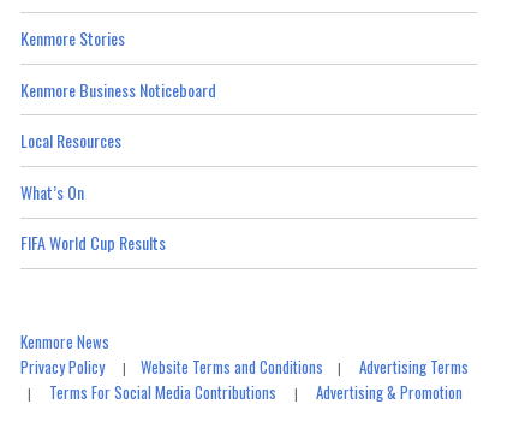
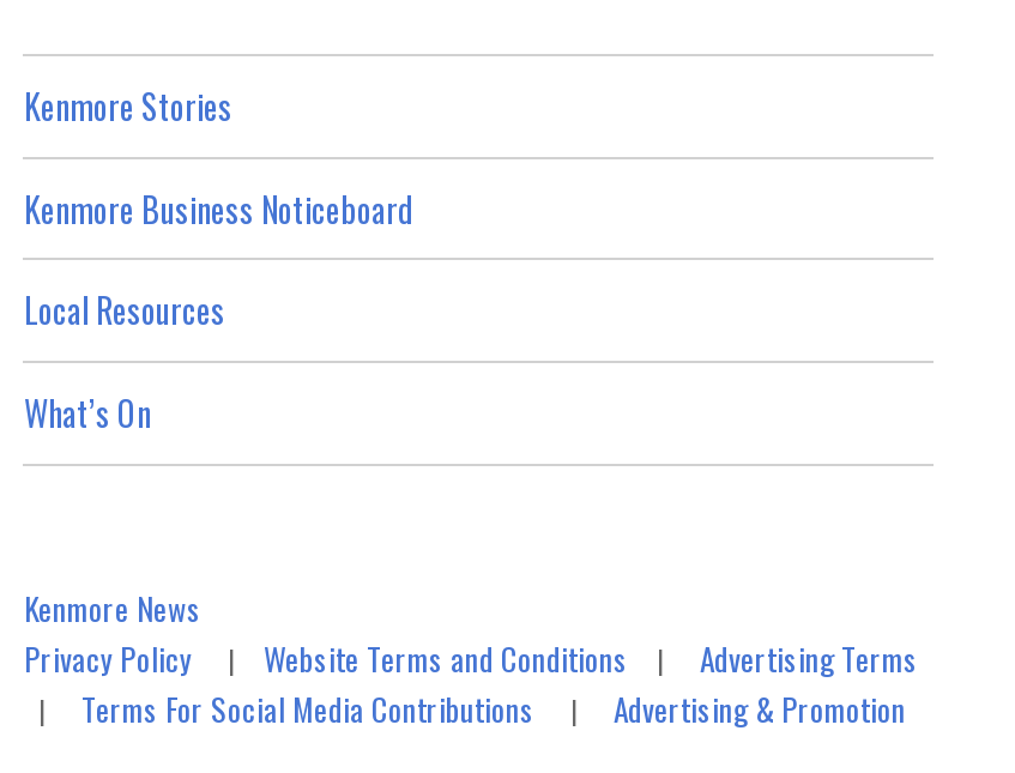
- FIFA World Cup Results
